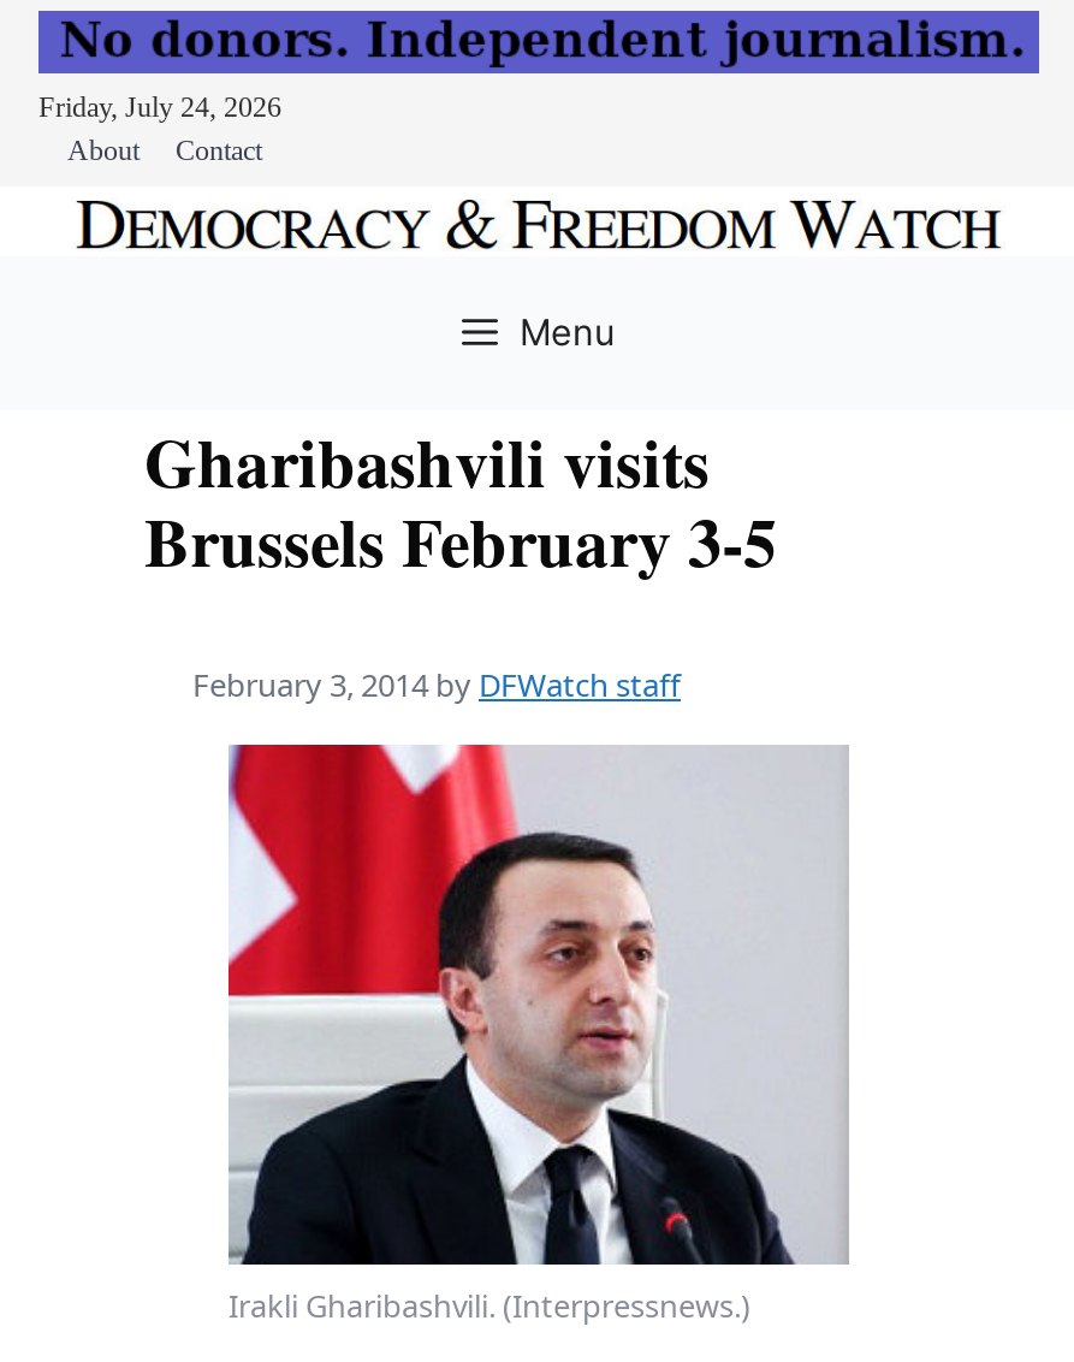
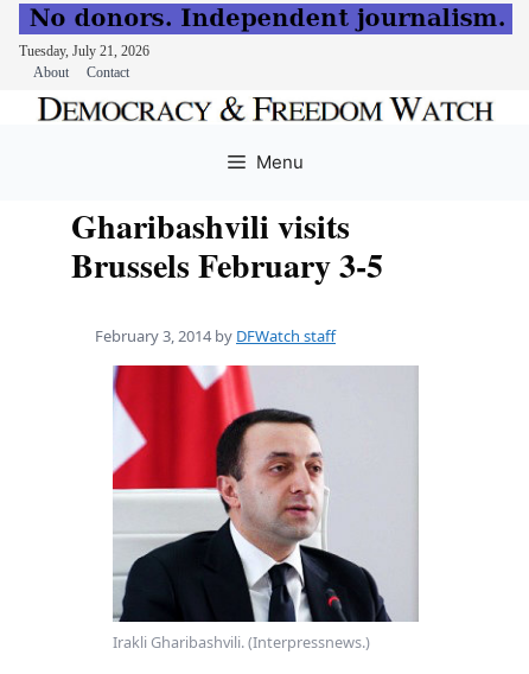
- Friday, July 24, 2026
+ Tuesday, July 21, 2026
